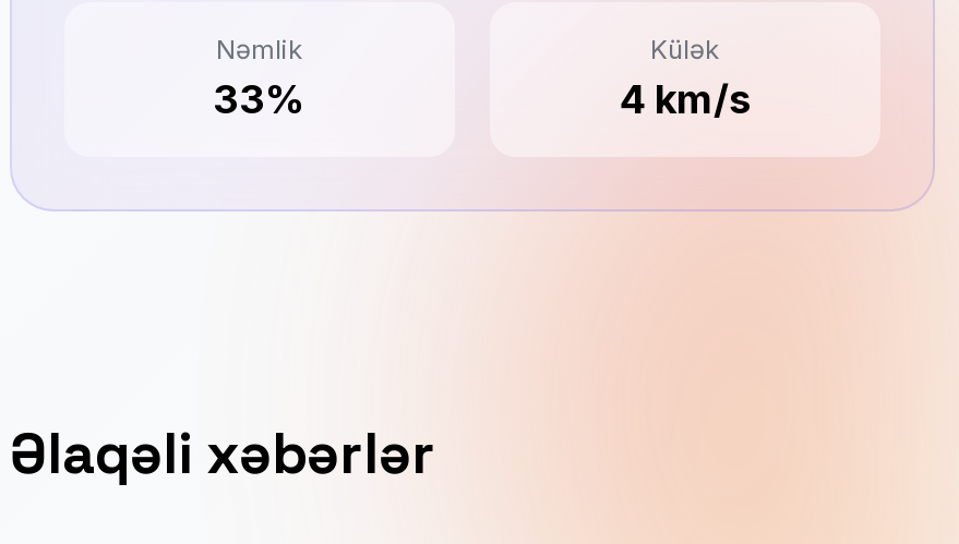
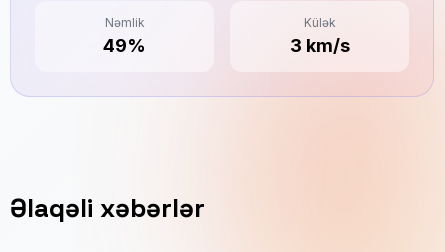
- 33%
+ 49%

- 4 km/s
+ 3 km/s
